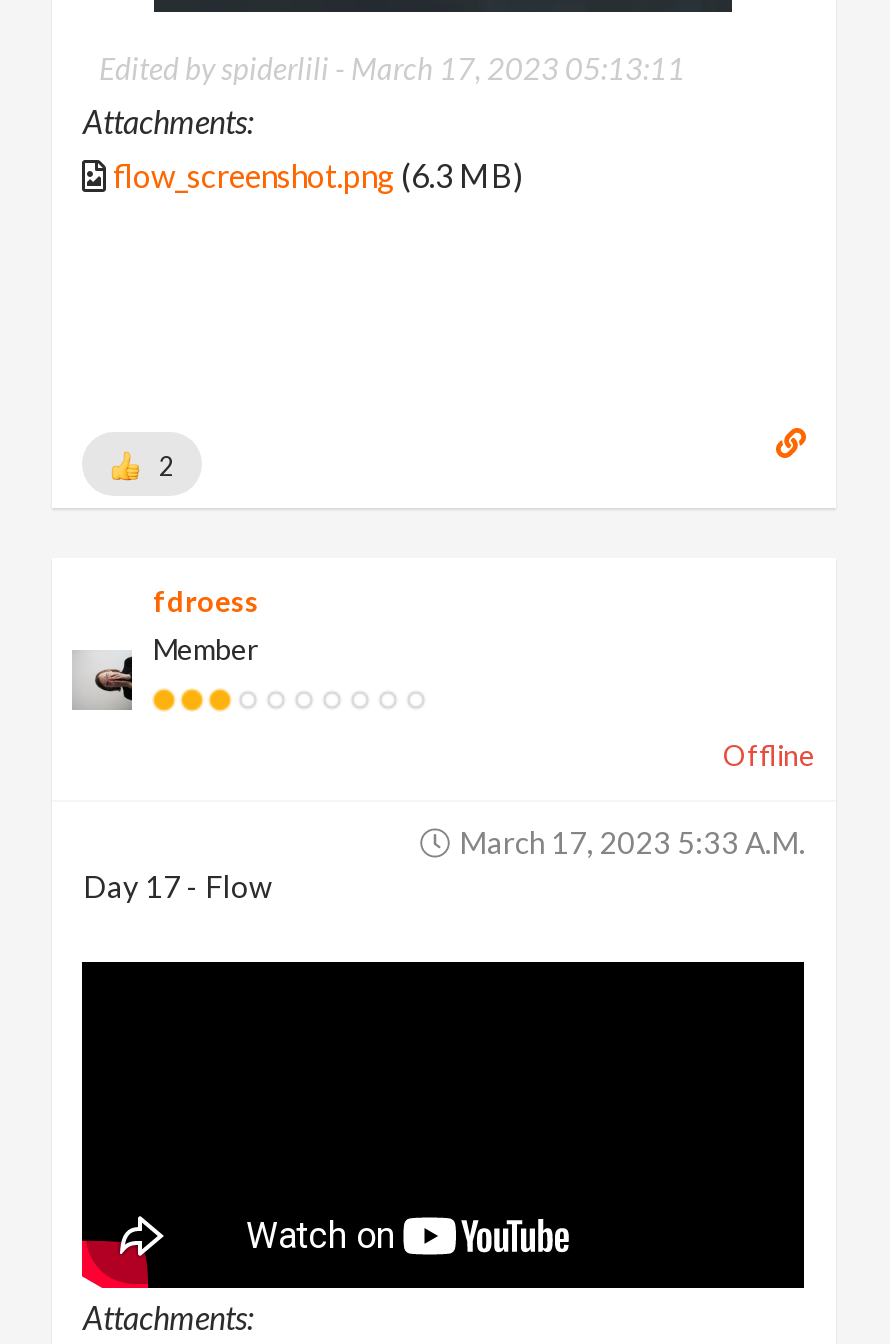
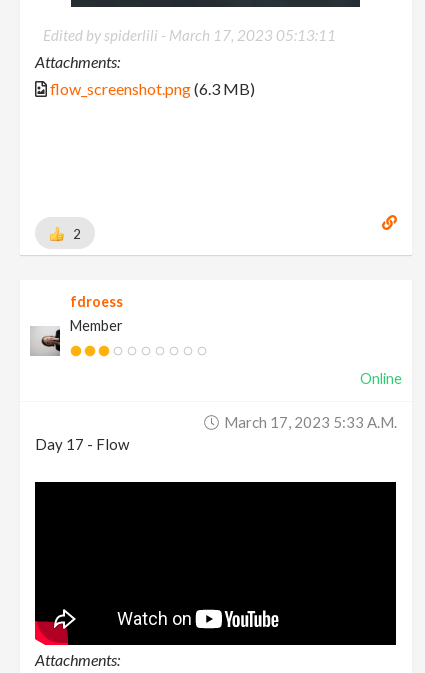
- Offline
+ Online
